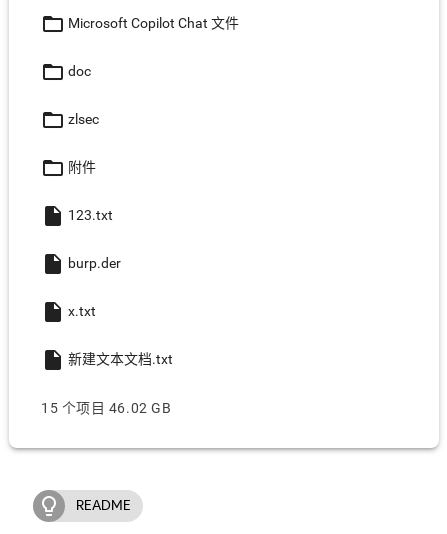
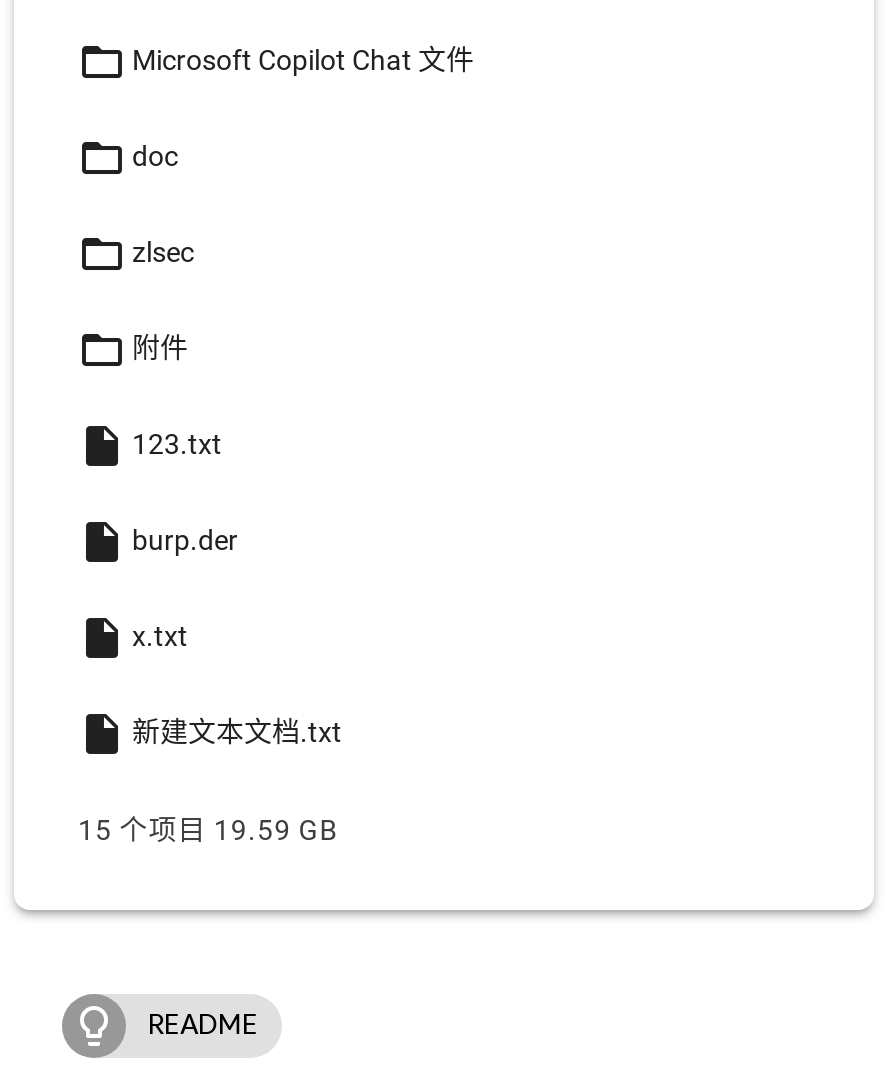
- 15 个项目 46.02 GB
+ 15 个项目 19.59 GB
